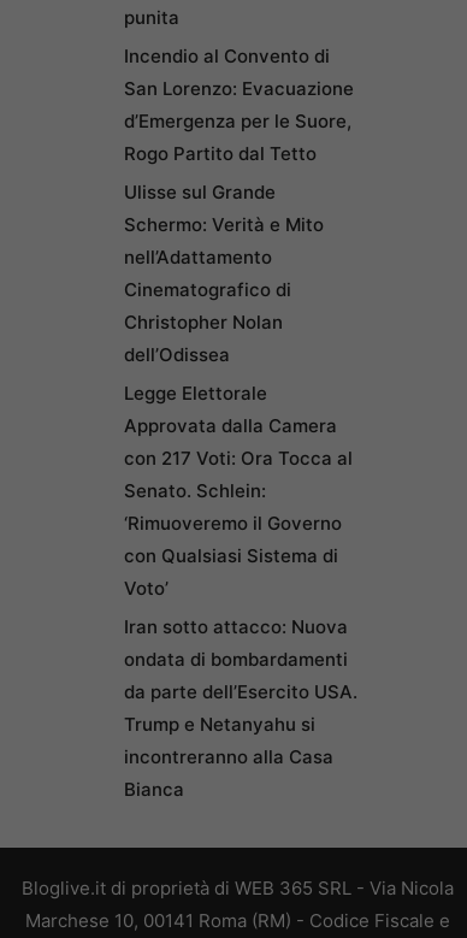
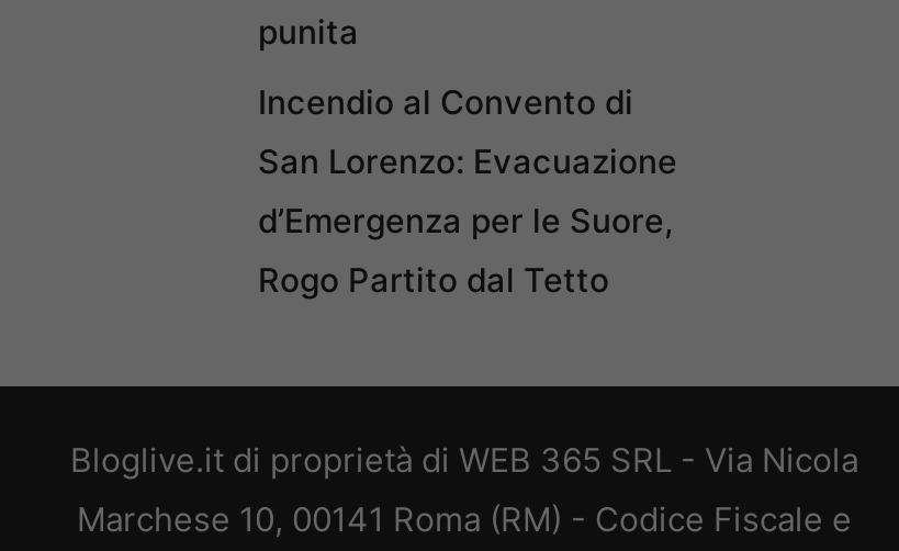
- Ulisse sul Grande
- Schermo: Verità e Mito
- nell’Adattamento
- Cinematografico di
- Christopher Nolan
- dell’Odissea
- Legge Elettorale
- Approvata dalla Camera
- con 217 Voti: Ora Tocca al
- Senato. Schlein:
- ‘Rimuoveremo il Governo
- con Qualsiasi Sistema di
- Voto’
- Iran sotto attacco: Nuova
- ondata di bombardamenti
- da parte dell’Esercito USA.
- Trump e Netanyahu si
- incontreranno alla Casa
- Bianca
